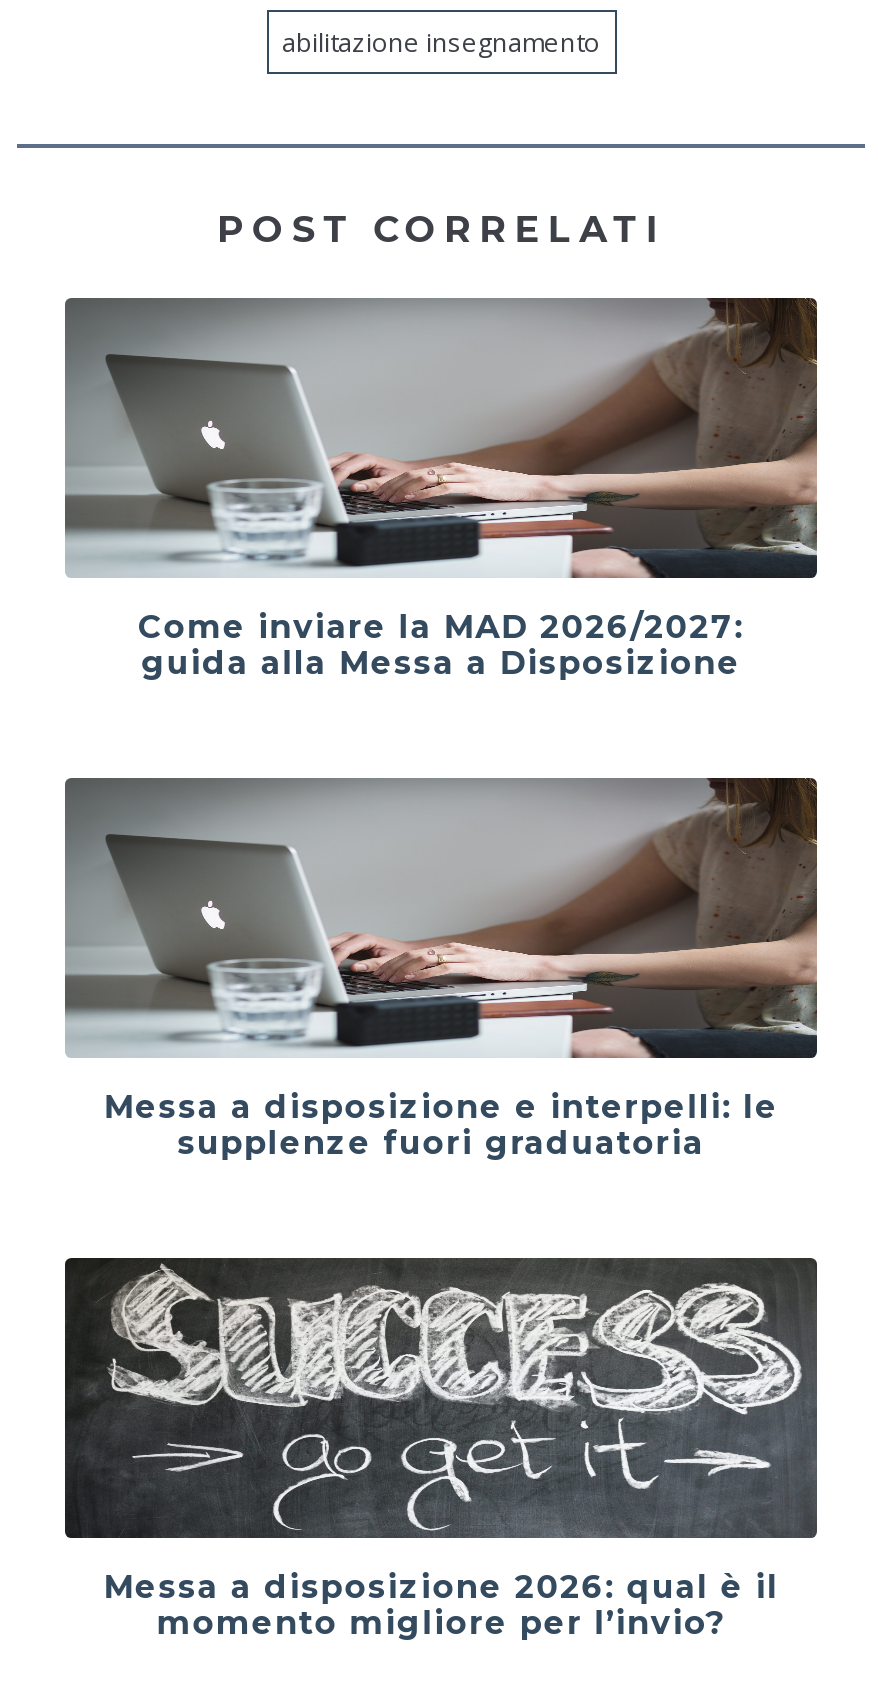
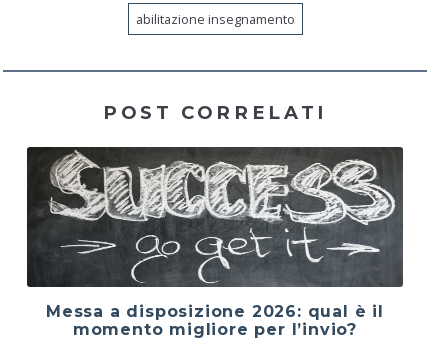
- [image]
- Come inviare la MAD 2026/2027:
- guida alla Messa a Disposizione

- [image]
- Messa a disposizione e interpelli: le
- supplenze fuori graduatoria
